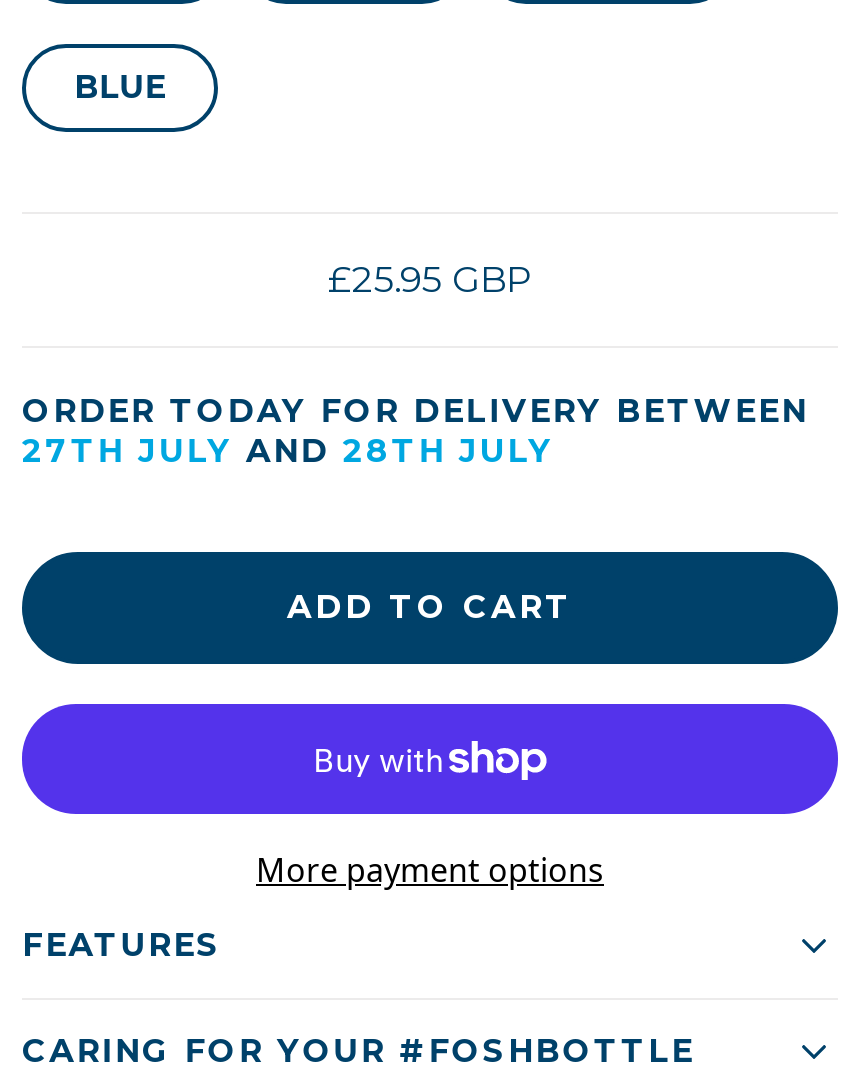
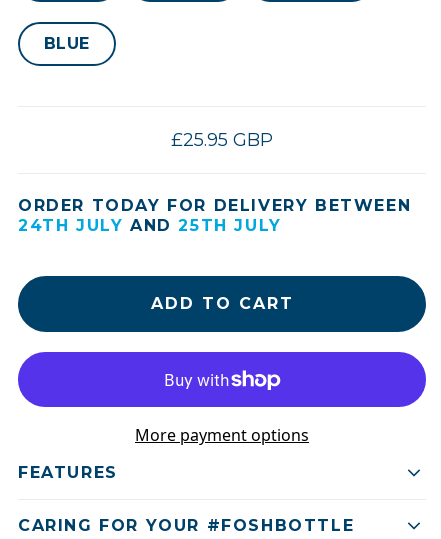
- 27TH JULY AND 28TH JULY
+ 24TH JULY AND 25TH JULY
